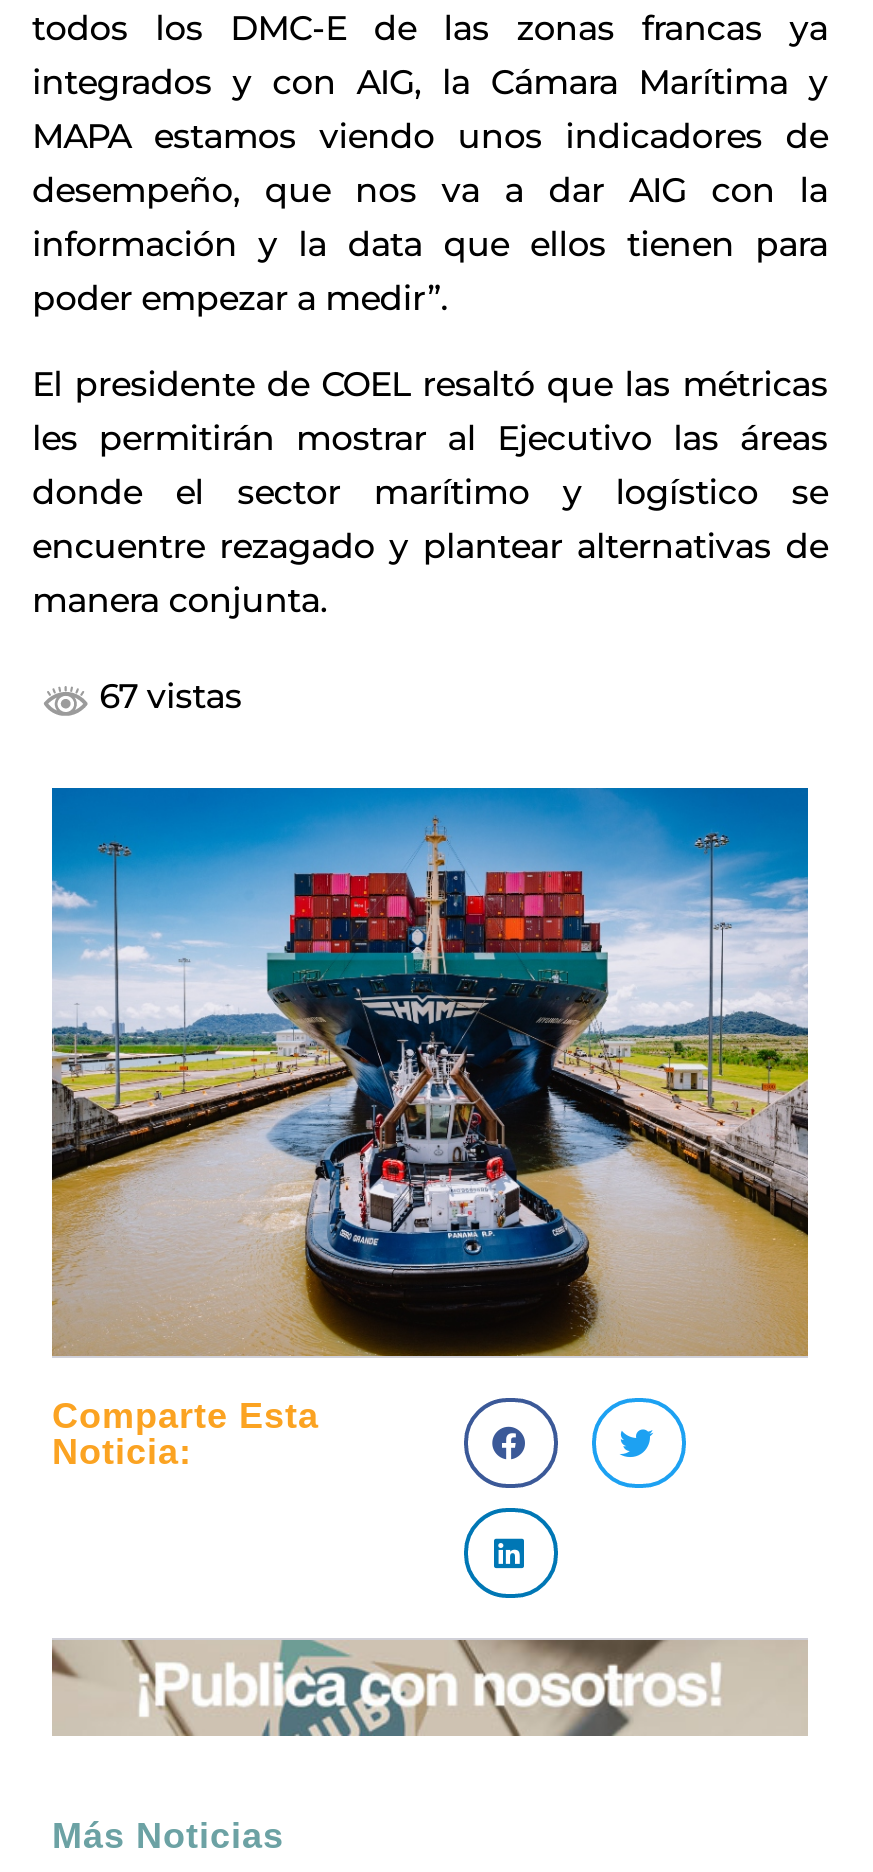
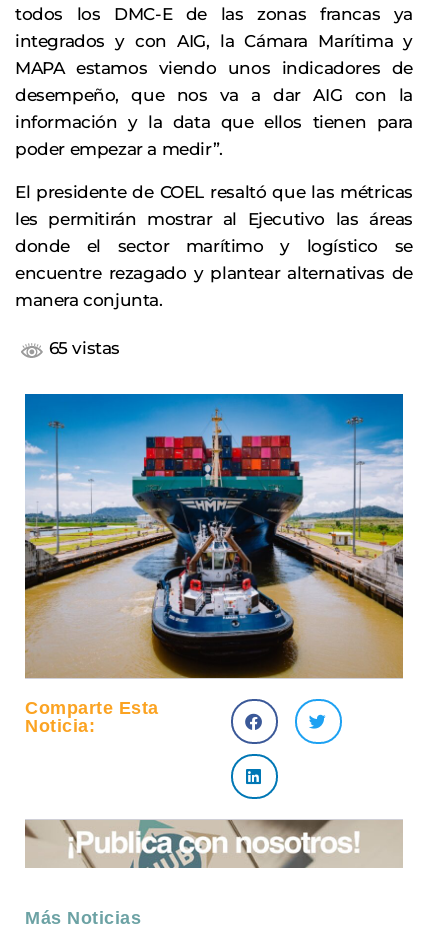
- 67 vistas
+ 65 vistas
